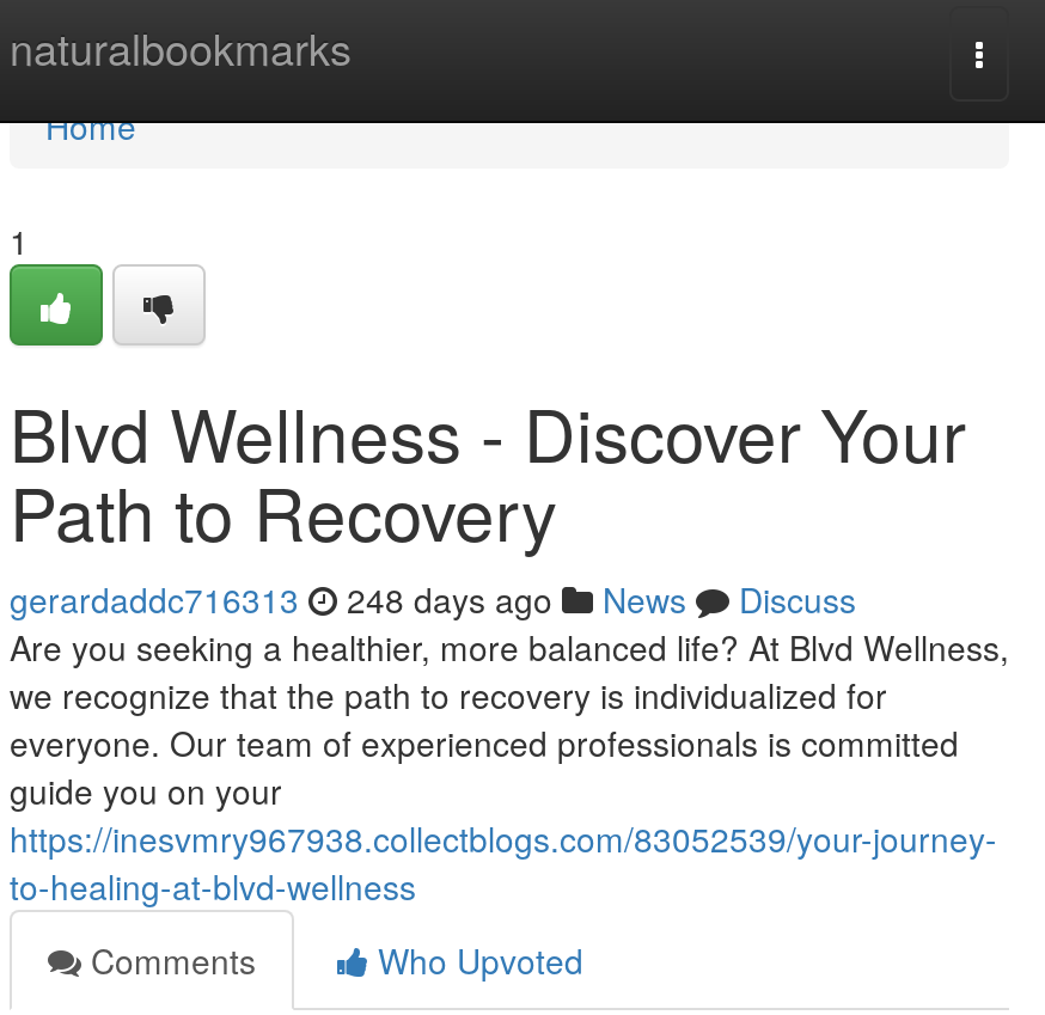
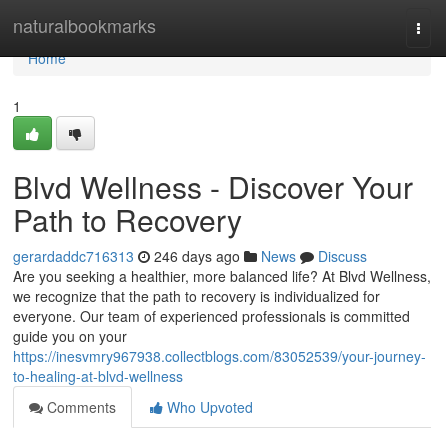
- gerardaddc716313 248 days ago News Discuss
+ gerardaddc716313 246 days ago News Discuss
